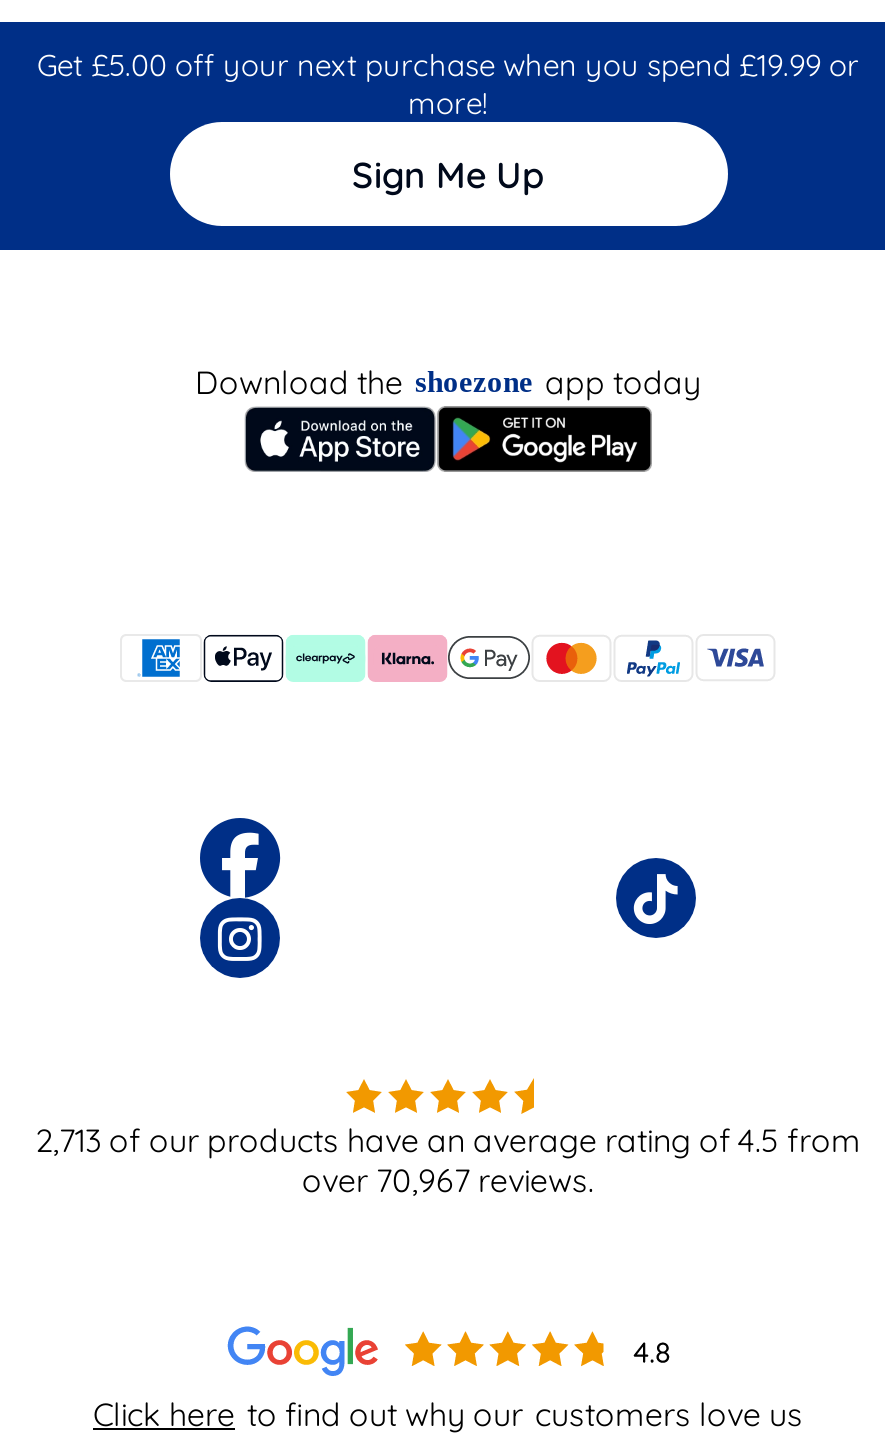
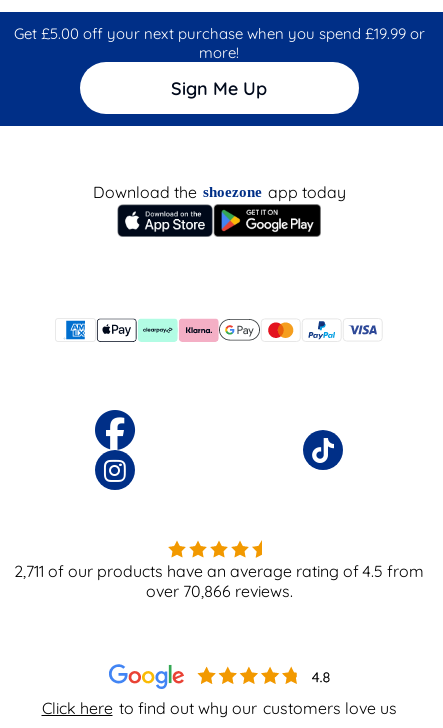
- 2,713 of our products have an average rating of 4.5 from
+ 2,711 of our products have an average rating of 4.5 from

- over 70,967 reviews.
+ over 70,866 reviews.
